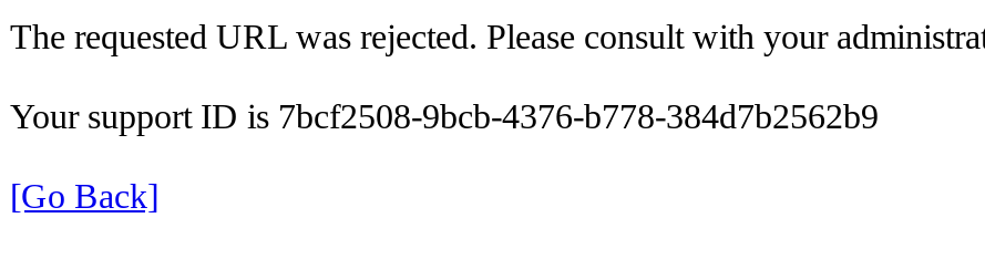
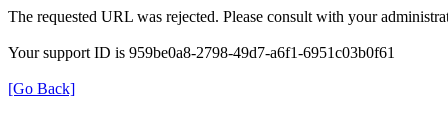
- Your support ID is 7bcf2508-9bcb-4376-b778-384d7b2562b9
+ Your support ID is 959be0a8-2798-49d7-a6f1-6951c03b0f61
